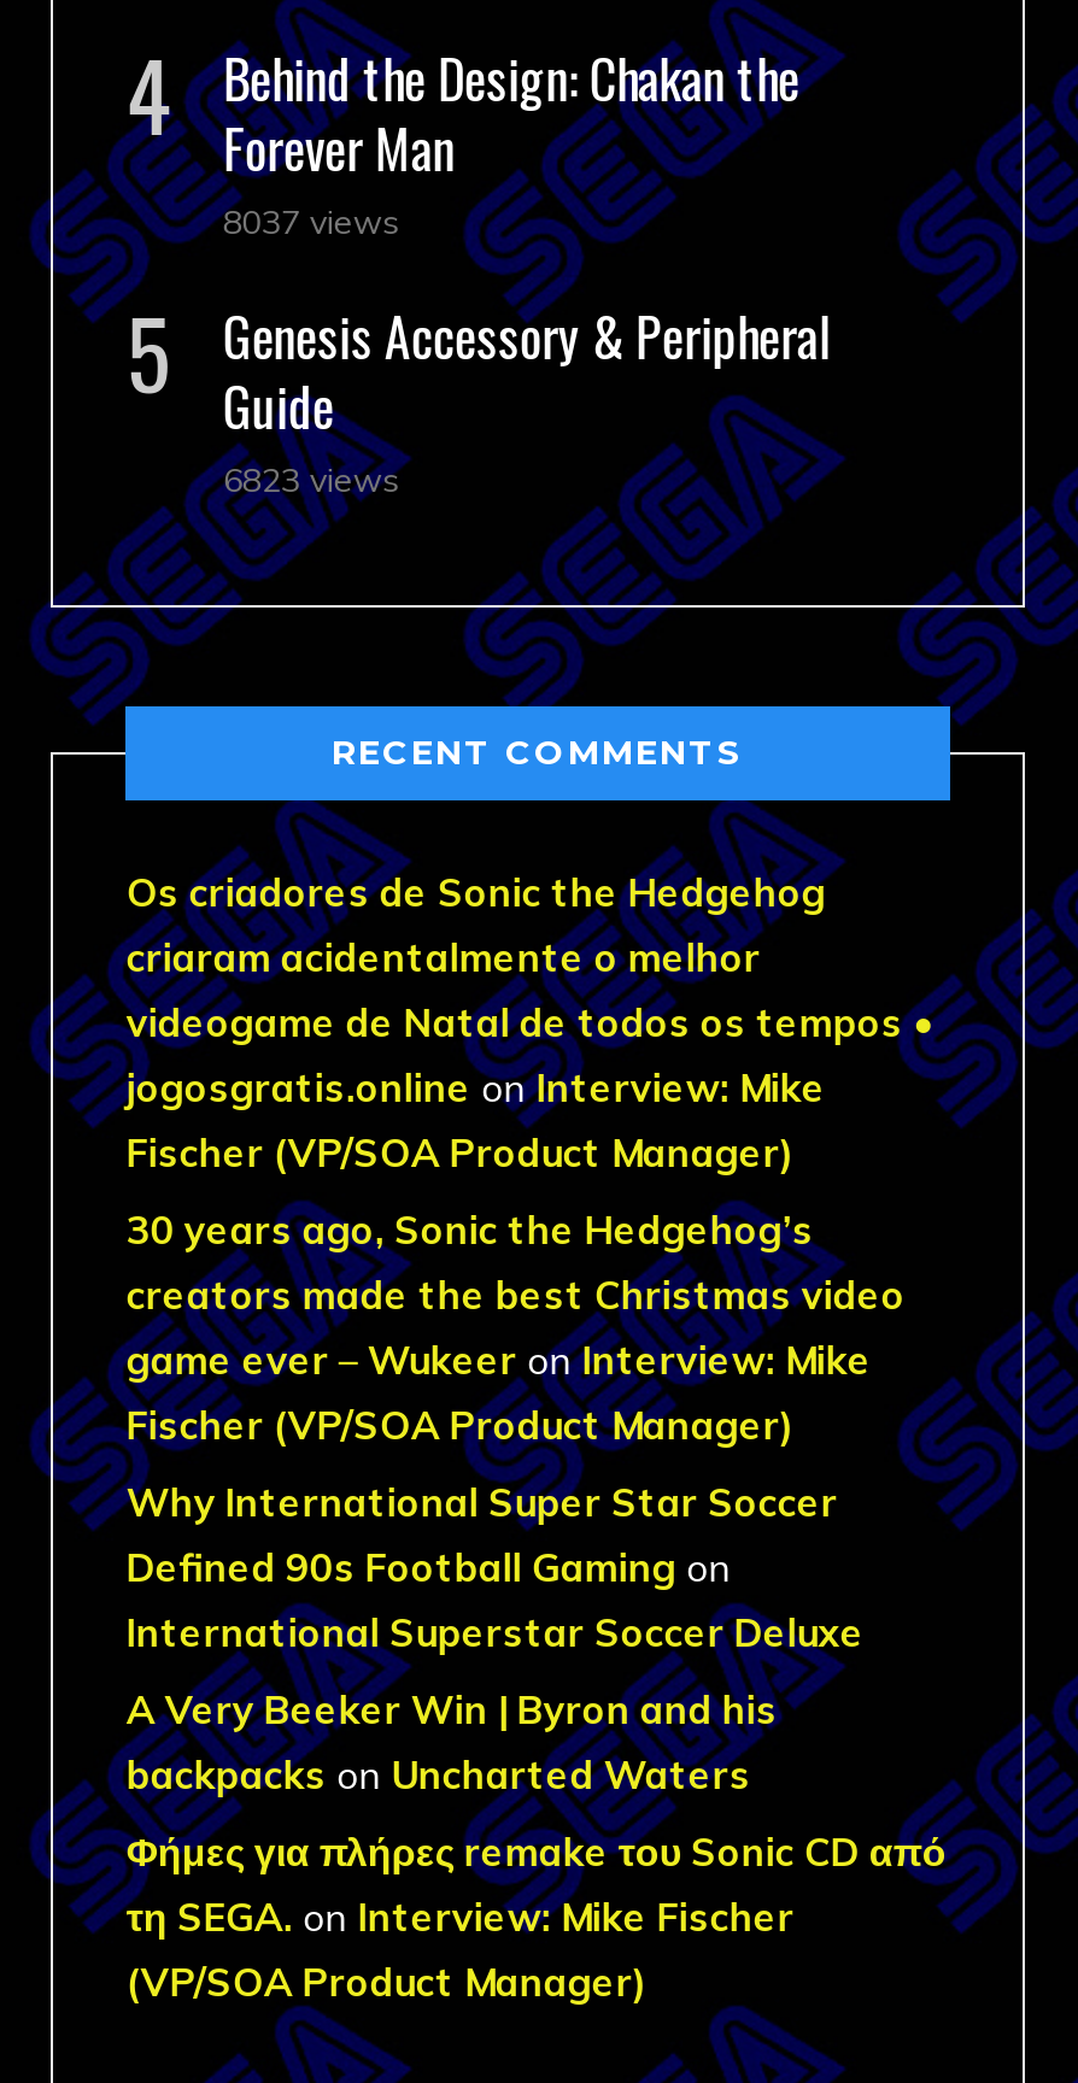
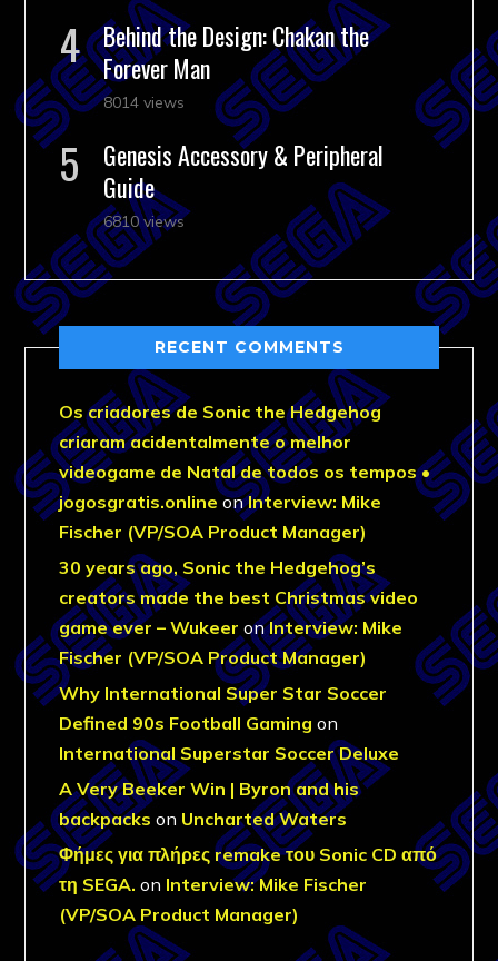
- 8037 views
+ 8014 views

- 6823 views
+ 6810 views
